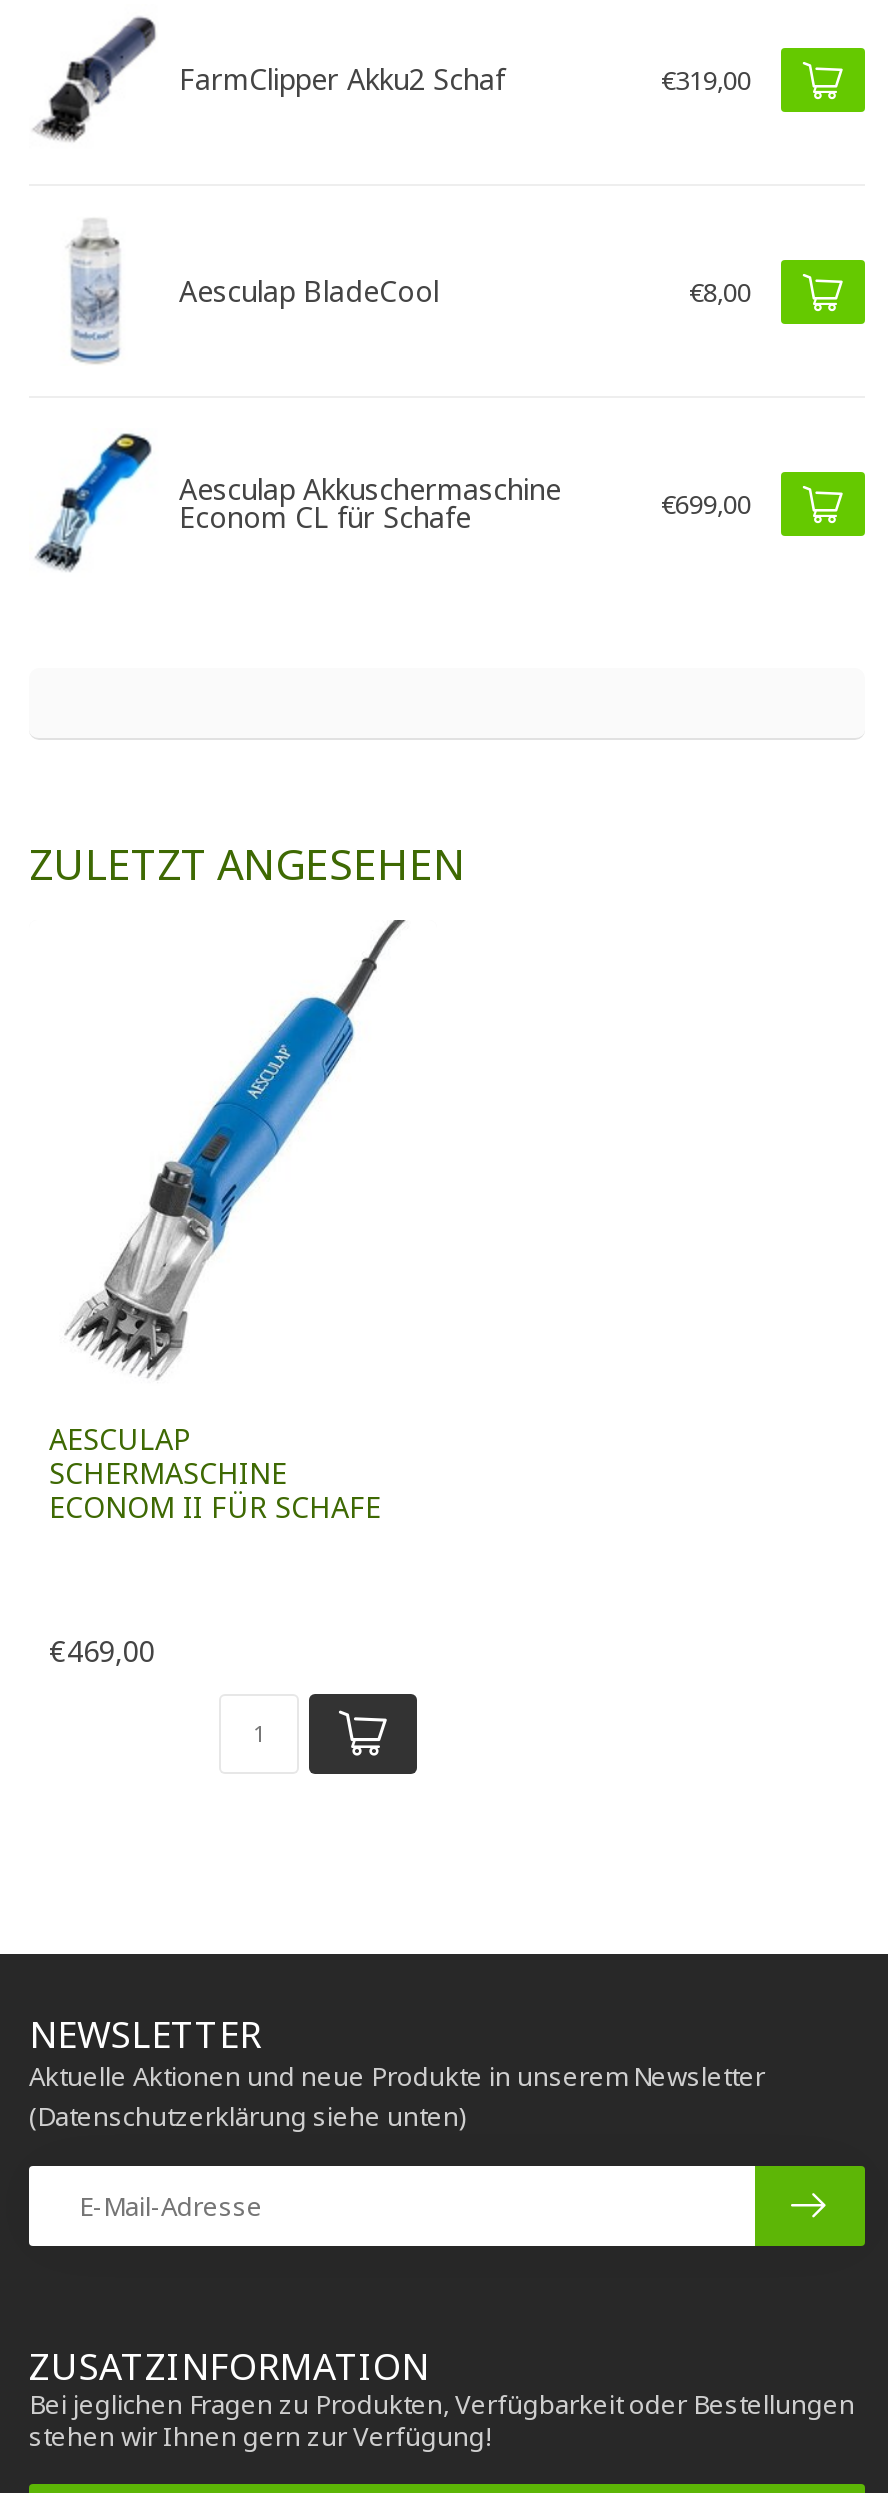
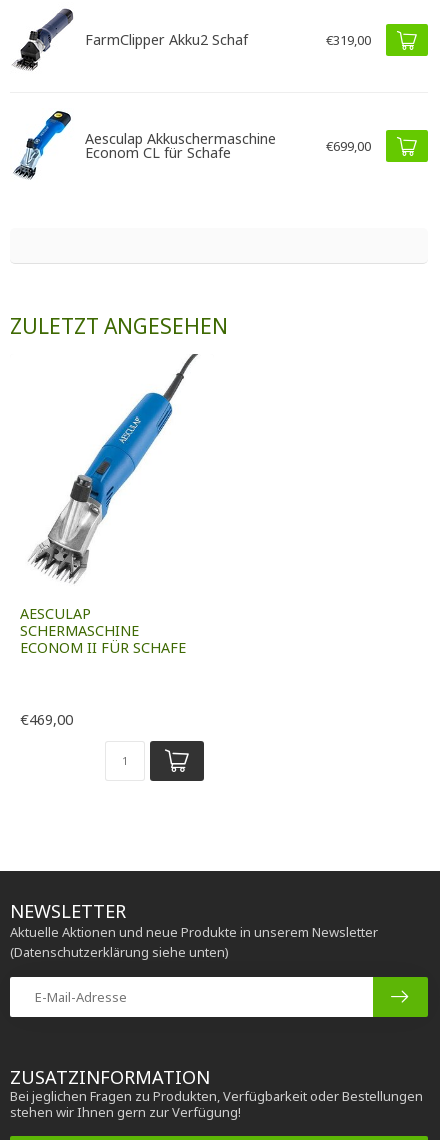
- [image]
- Aesculap BladeCool
- €8,00
